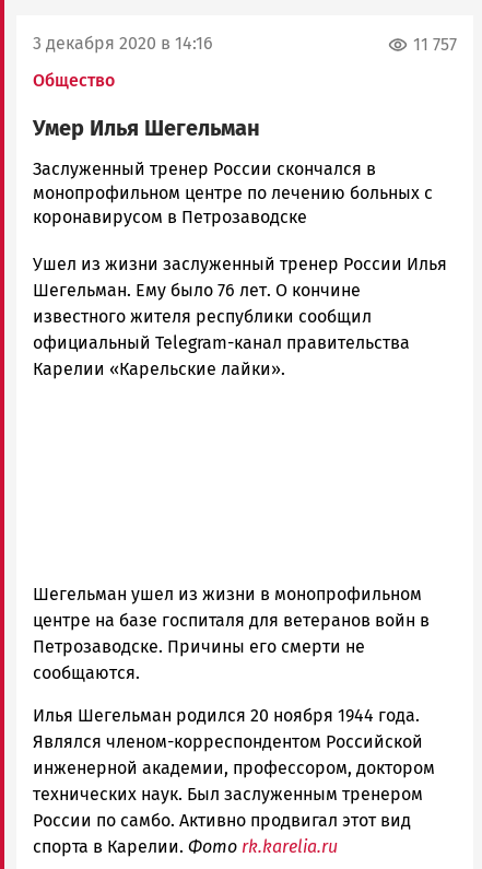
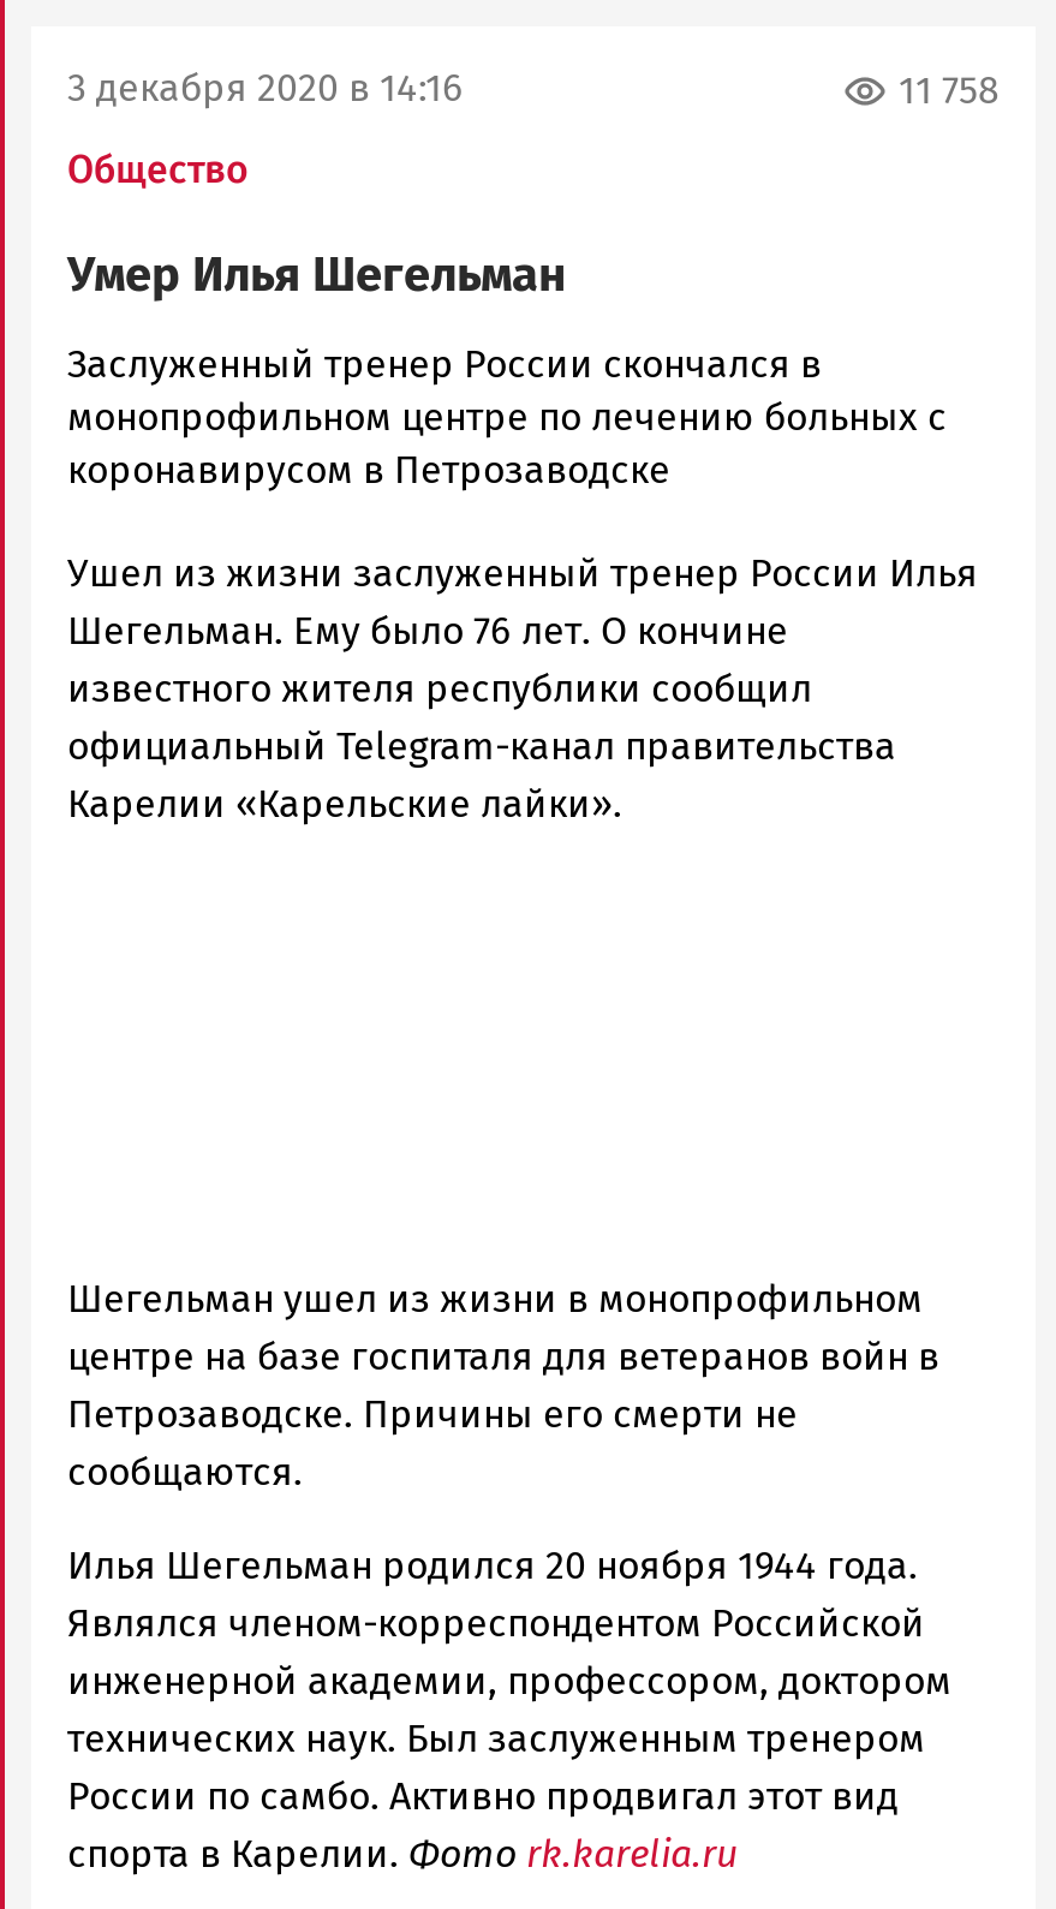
- 11 757
+ 11 758
